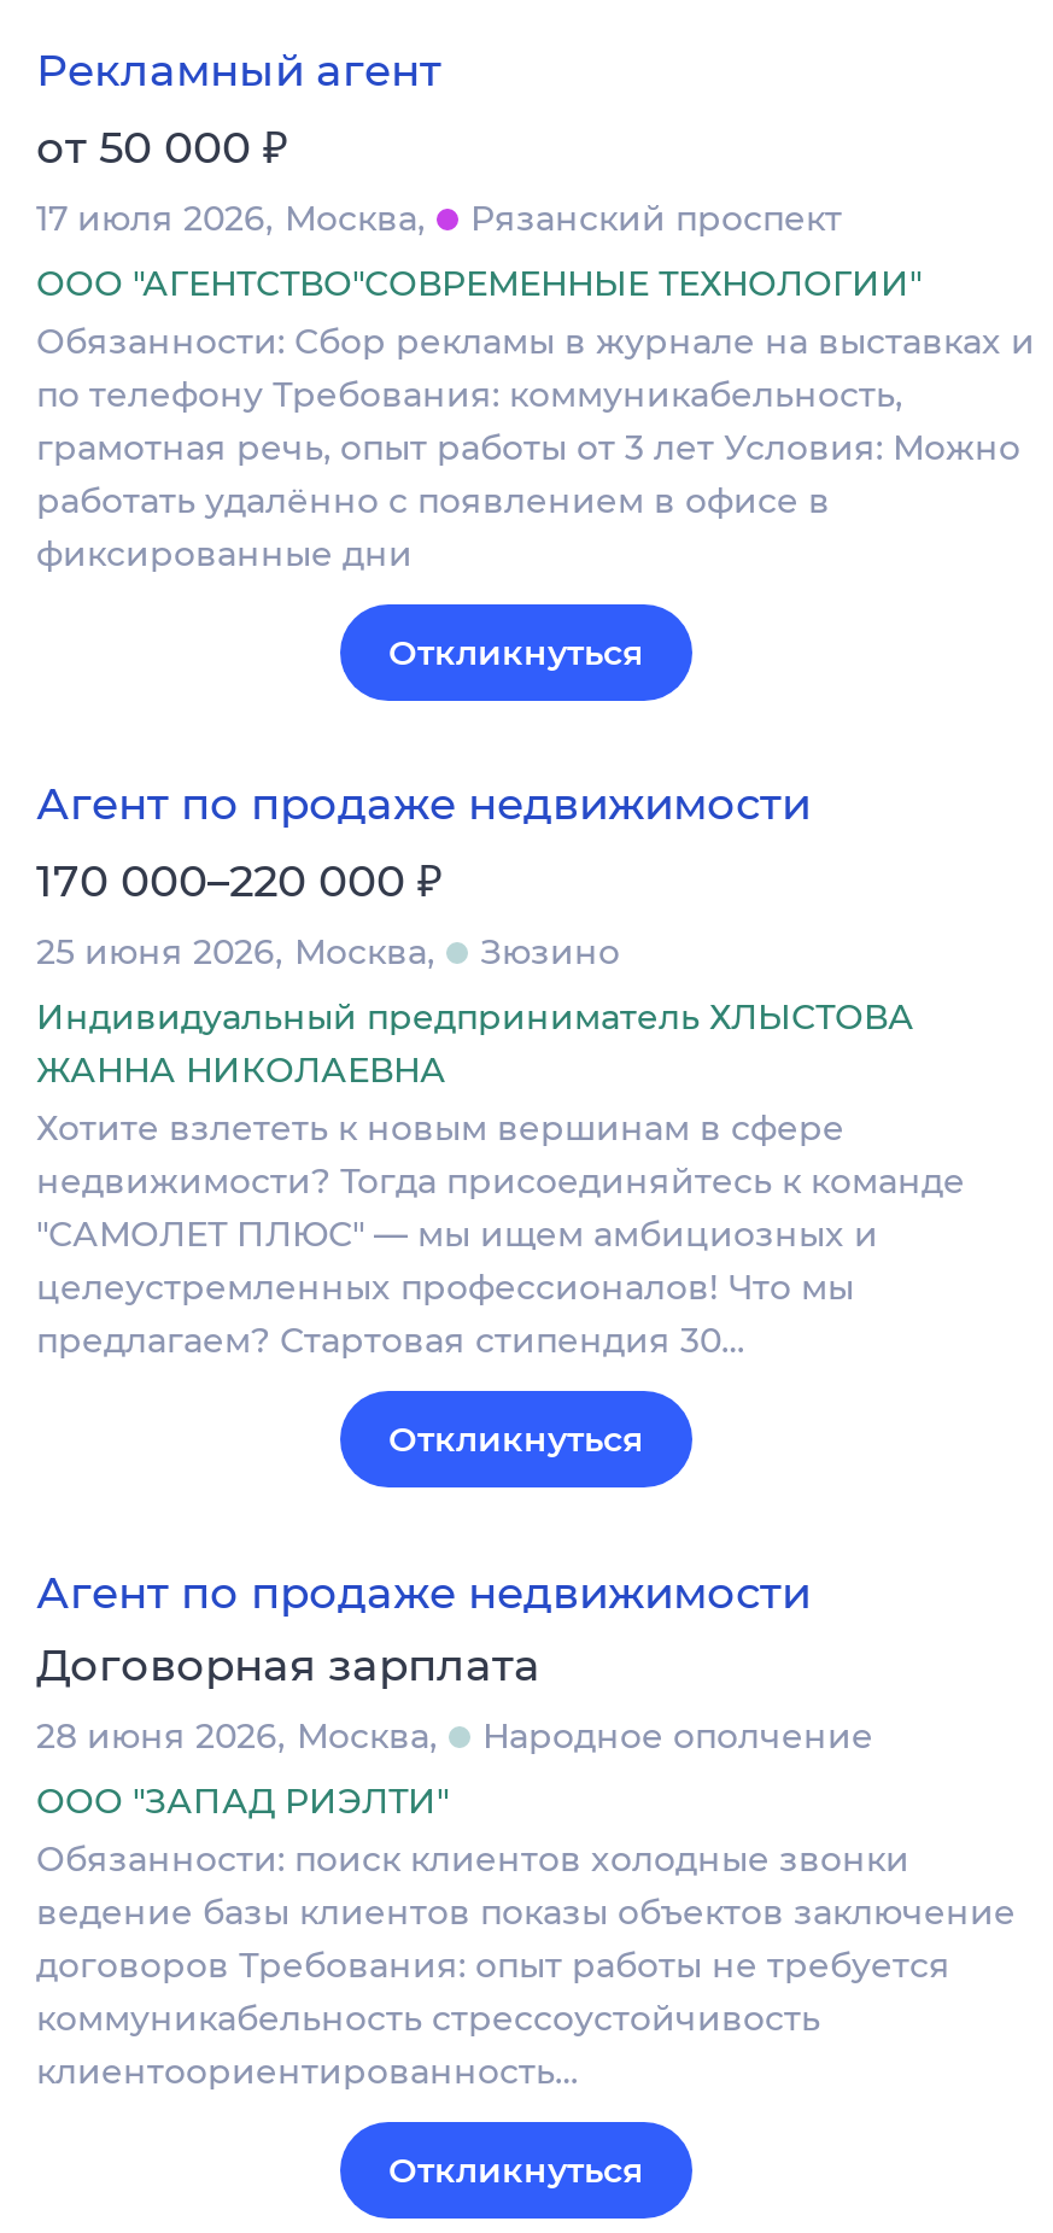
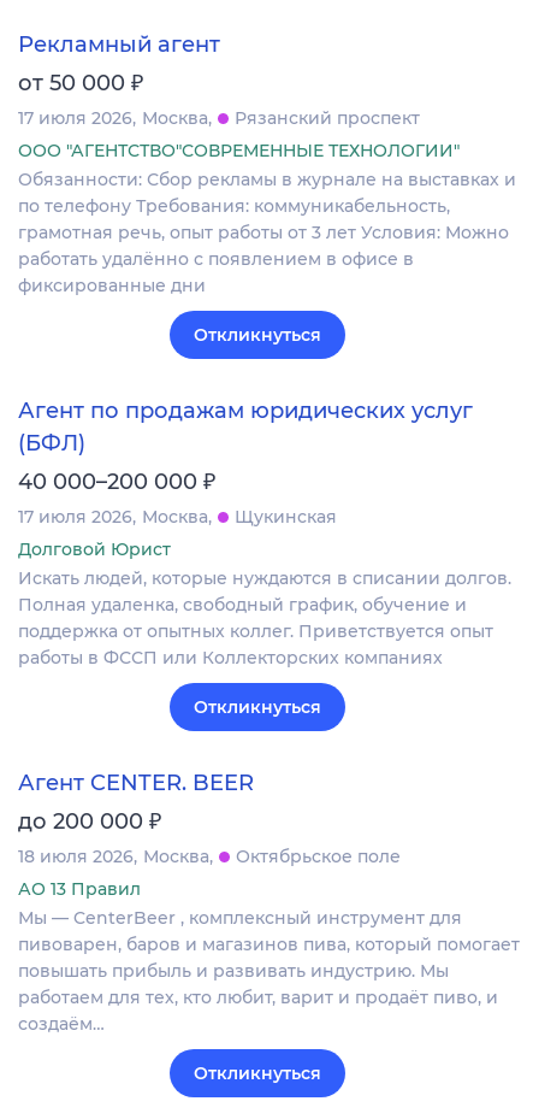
- Агент по продаже недвижимости
- 170 000–220 000 ₽
- 25 июня 2026 Москва
- Зюзино
+ Агент по продажам юридических услуг
+ (БФЛ)
+ 40 000–200 000 ₽
+ 17 июля 2026 Москва
+ Щукинская

- Индивидуальный предприниматель ХЛЫСТОВА
- ЖАННА НИКОЛАЕВНА
- Хотите взлететь к новым вершинам в сфере
- недвижимости? Тогда присоединяйтесь к команде
- "САМОЛЕТ ПЛЮС" — мы ищем амбициозных и
- целеустремленных профессионалов! Что мы
- предлагаем? Стартовая стипендия 30…
+ Долговой Юрист
+ Искать людей, которые нуждаются в списании долгов.
+ Полная удаленка, свободный график, обучение и
+ поддержка от опытных коллег. Приветствуется опыт
+ работы в ФССП или Коллекторских компаниях

- Агент по продаже недвижимости
- Договорная зарплата
- 28 июня 2026 Москва
- Народное ополчение
+ Агент CENTER. BEER
+ до 200 000 ₽
+ 18 июля 2026 Москва
+ Октябрьское поле

- ООО "ЗАПАД РИЭЛТИ"
- Обязанности: поиск клиентов холодные звонки
- ведение базы клиентов показы объектов заключение
- договоров Требования: опыт работы не требуется
- коммуникабельность стрессоустойчивость
- клиентоориентированность…
+ АО 13 Правил
+ Мы — CenterBeer , комплексный инструмент для
+ пивоварен, баров и магазинов пива, который помогает
+ повышать прибыль и развивать индустрию. Мы
+ работаем для тех, кто любит, варит и продаёт пиво, и
+ создаём…
